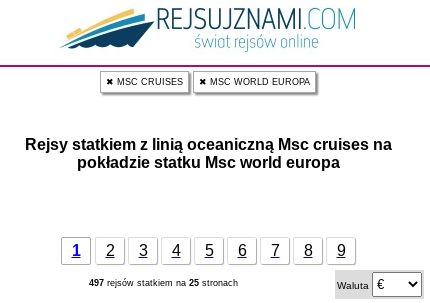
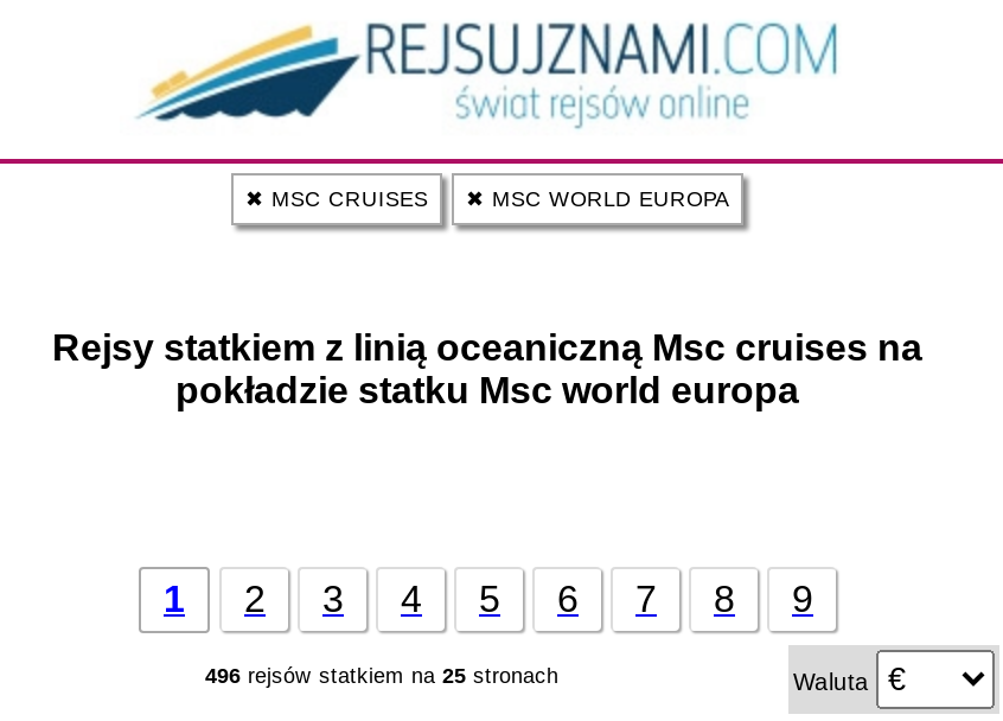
- 497 rejsów statkiem na 25 stronach
+ 496 rejsów statkiem na 25 stronach
